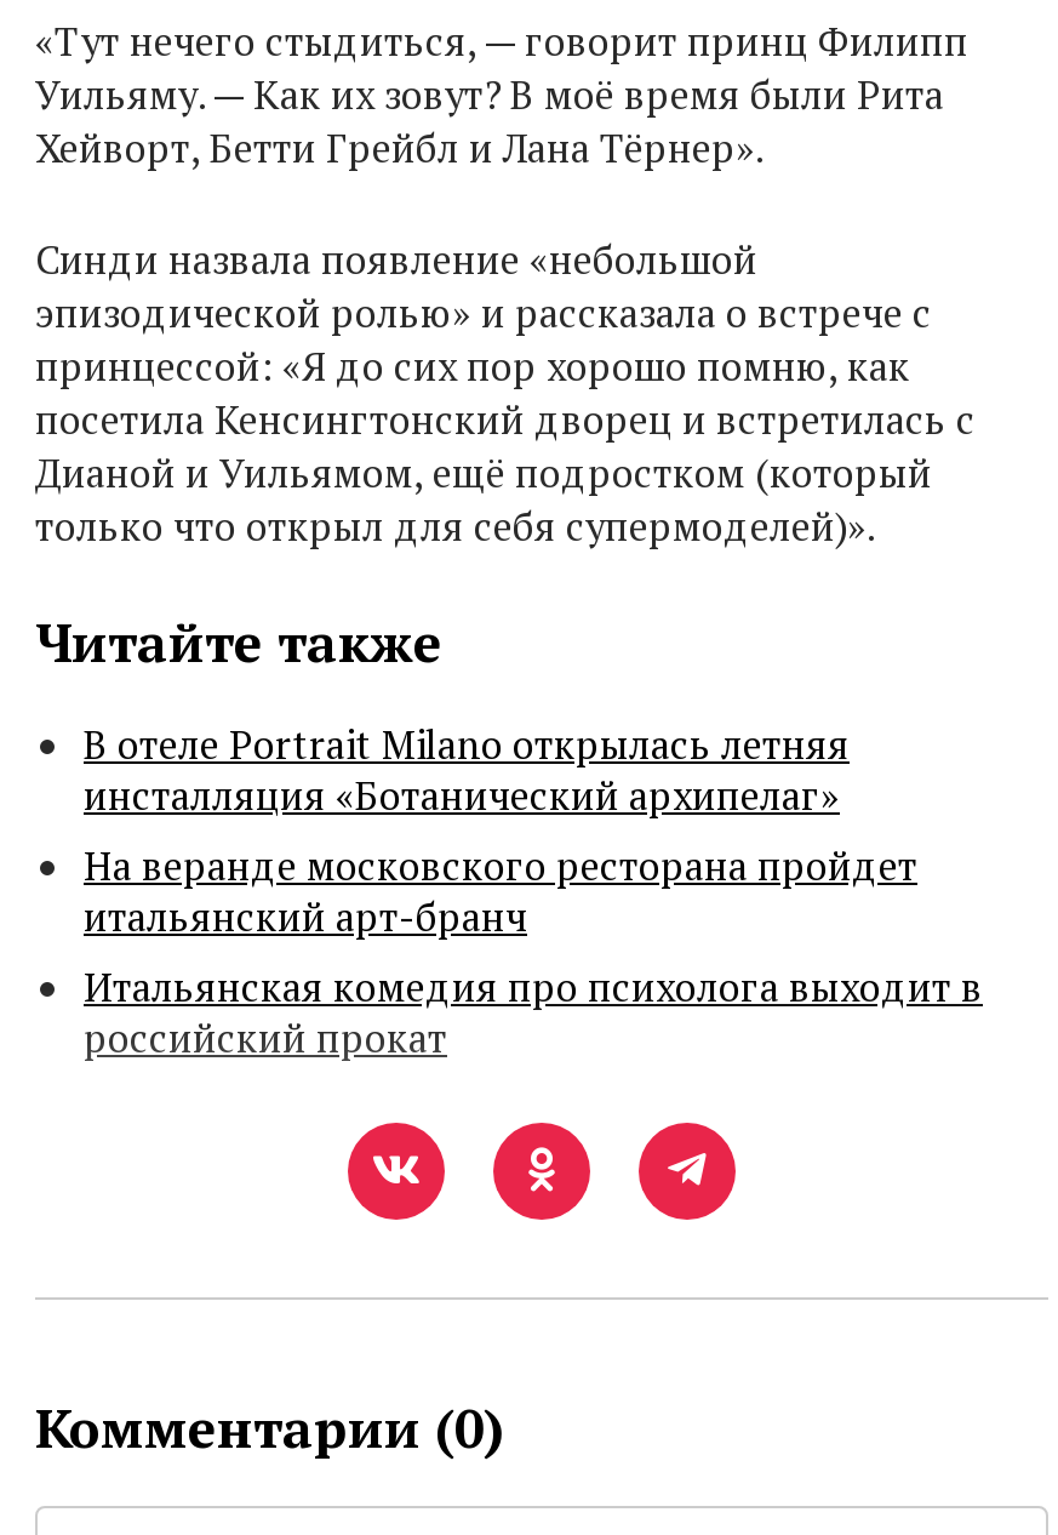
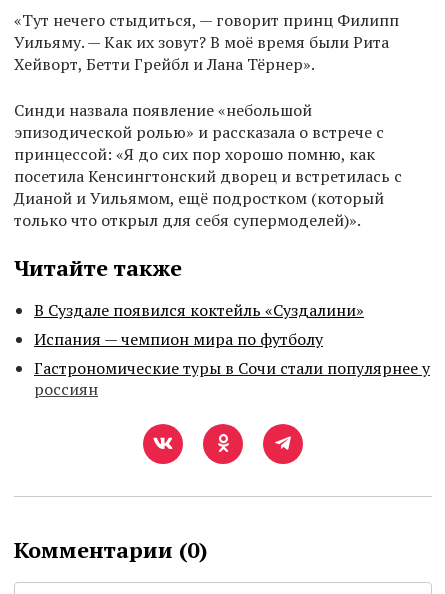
- В отеле Portrait Milano открылась летняя
- инсталляция «Ботанический архипелаг»
- На веранде московского ресторана пройдет
- итальянский арт-бранч
- Итальянская комедия про психолога выходит в
- российский прокат
+ В Суздале появился коктейль «Суздалини»
+ Испания — чемпион мира по футболу
+ Гастрономические туры в Сочи стали популярнее у
+ россиян
